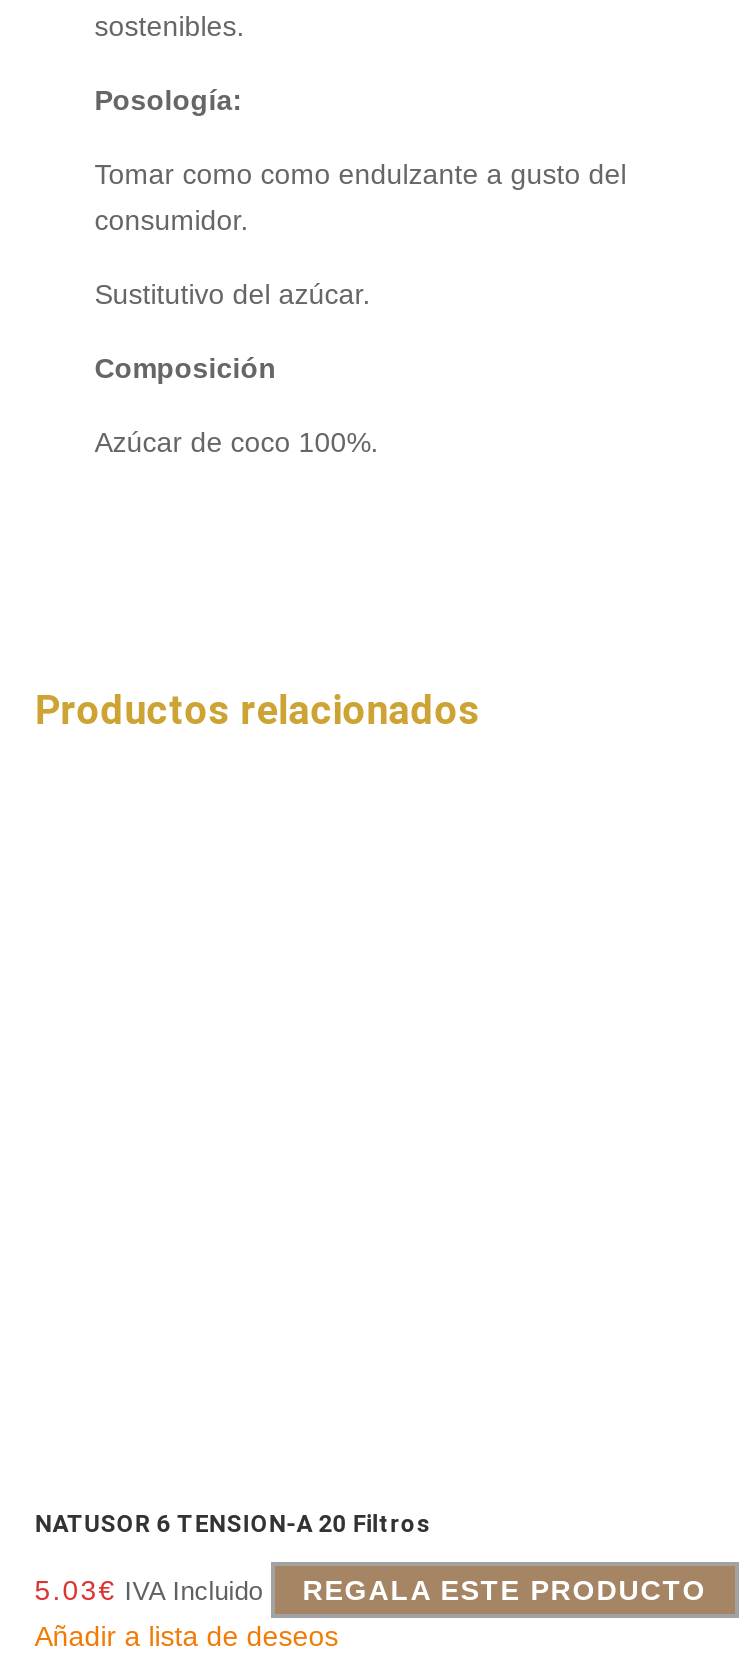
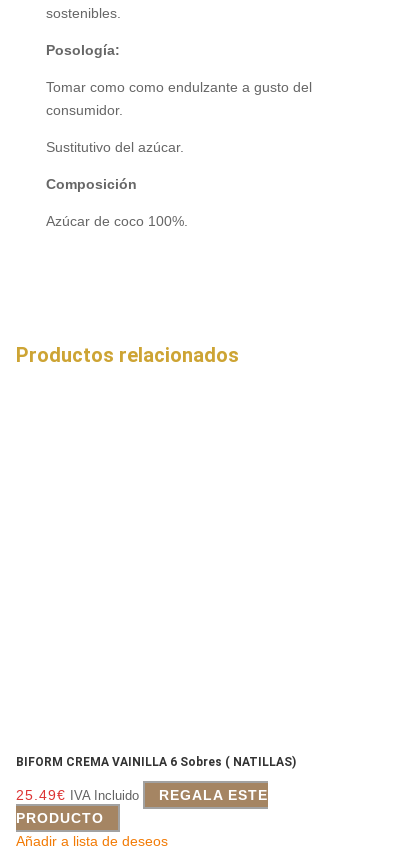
- NATUSOR 6 TENSION-A 20 Filtros
+ BIFORM CREMA VAINILLA 6 Sobres ( NATILLAS)

- 5.03€ IVA Incluido
- REGALA ESTE PRODUCTO
+ 25.49€ IVA Incluido
+ REGALA ESTE
+ PRODUCTO
